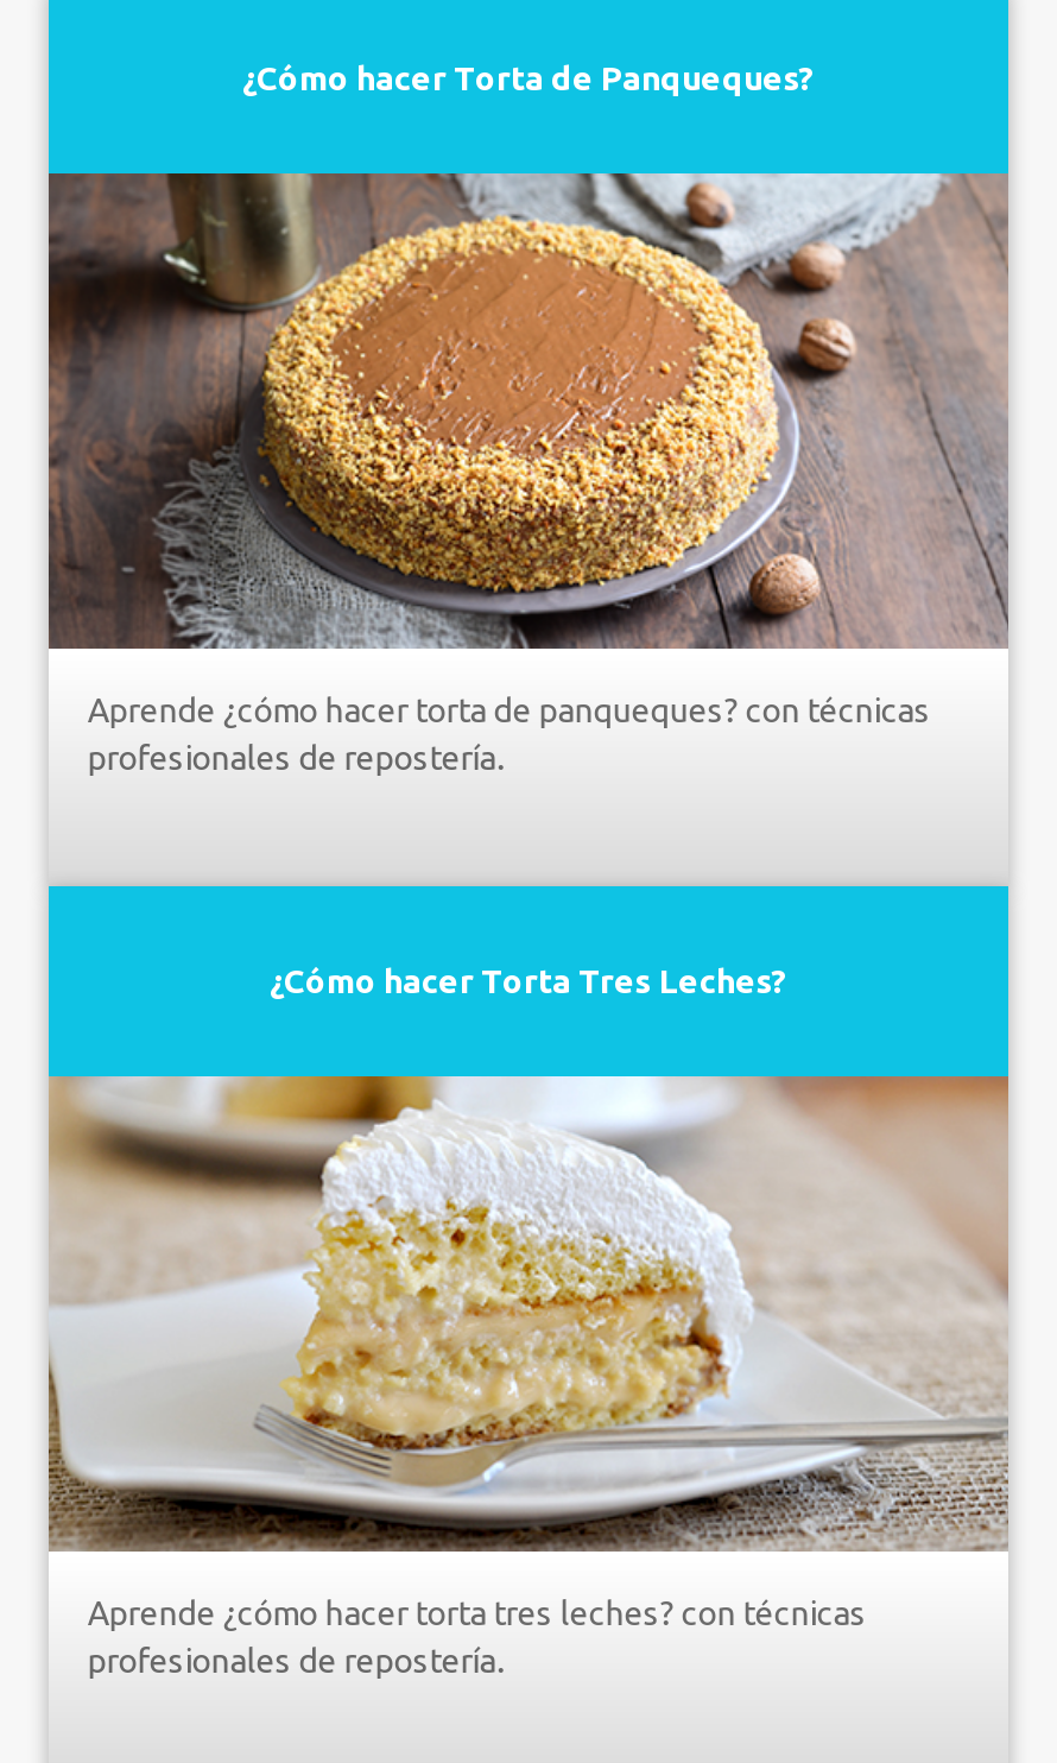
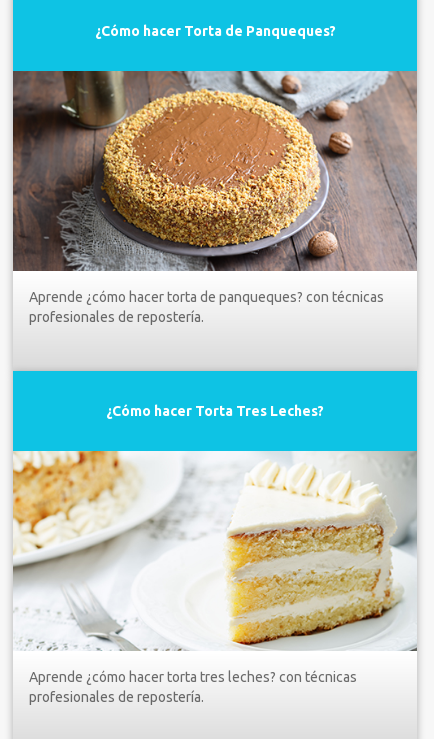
- [image]
+ [image]
